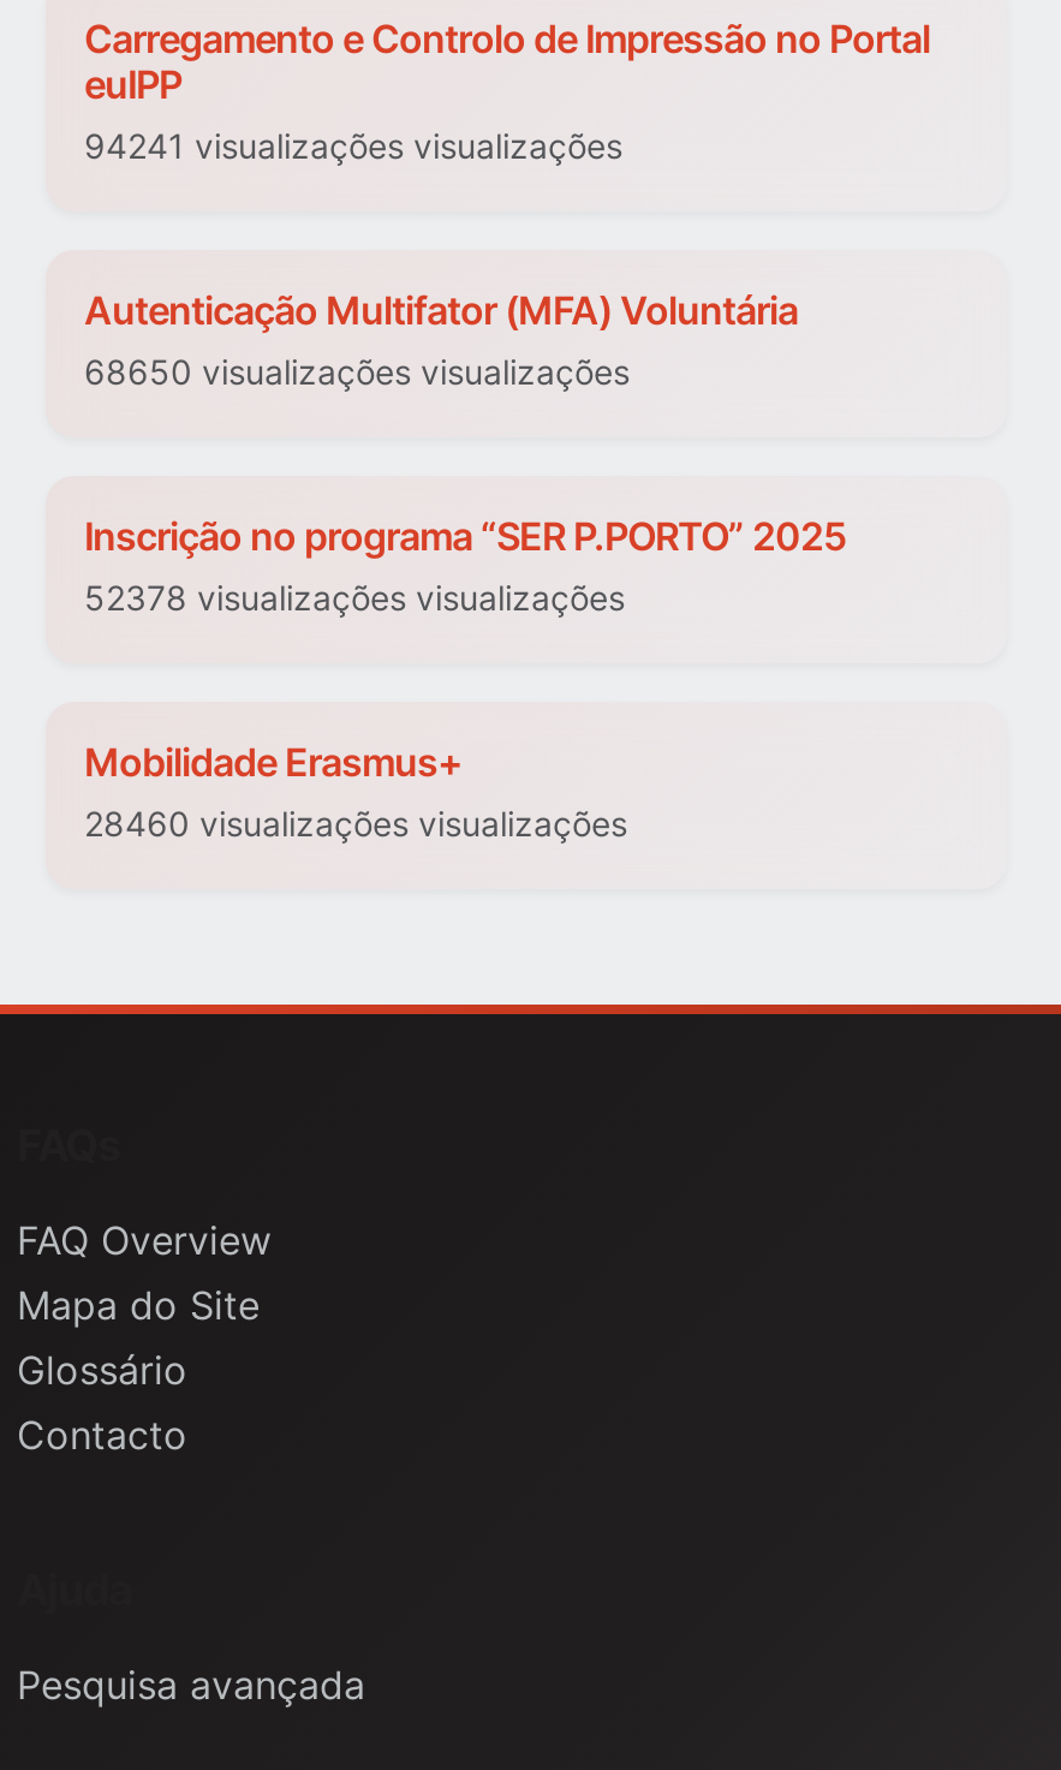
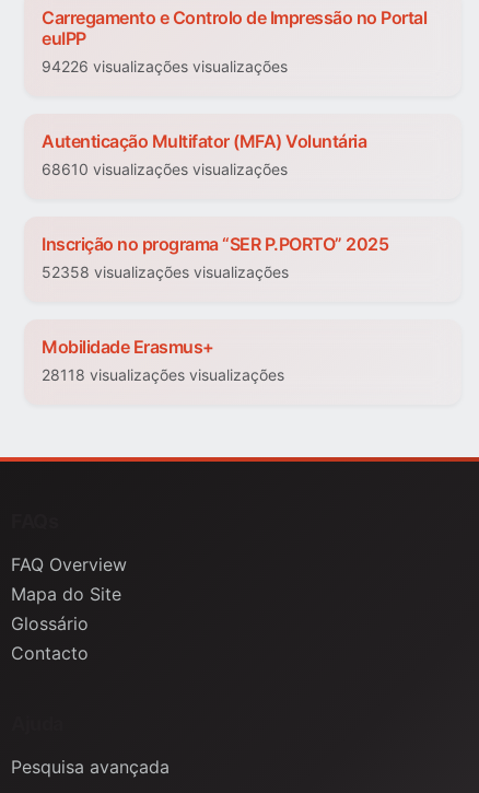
- 94241 visualizações visualizações
+ 94226 visualizações visualizações

- 68650 visualizações visualizações
+ 68610 visualizações visualizações

- 52378 visualizações visualizações
+ 52358 visualizações visualizações

- 28460 visualizações visualizações
+ 28118 visualizações visualizações
